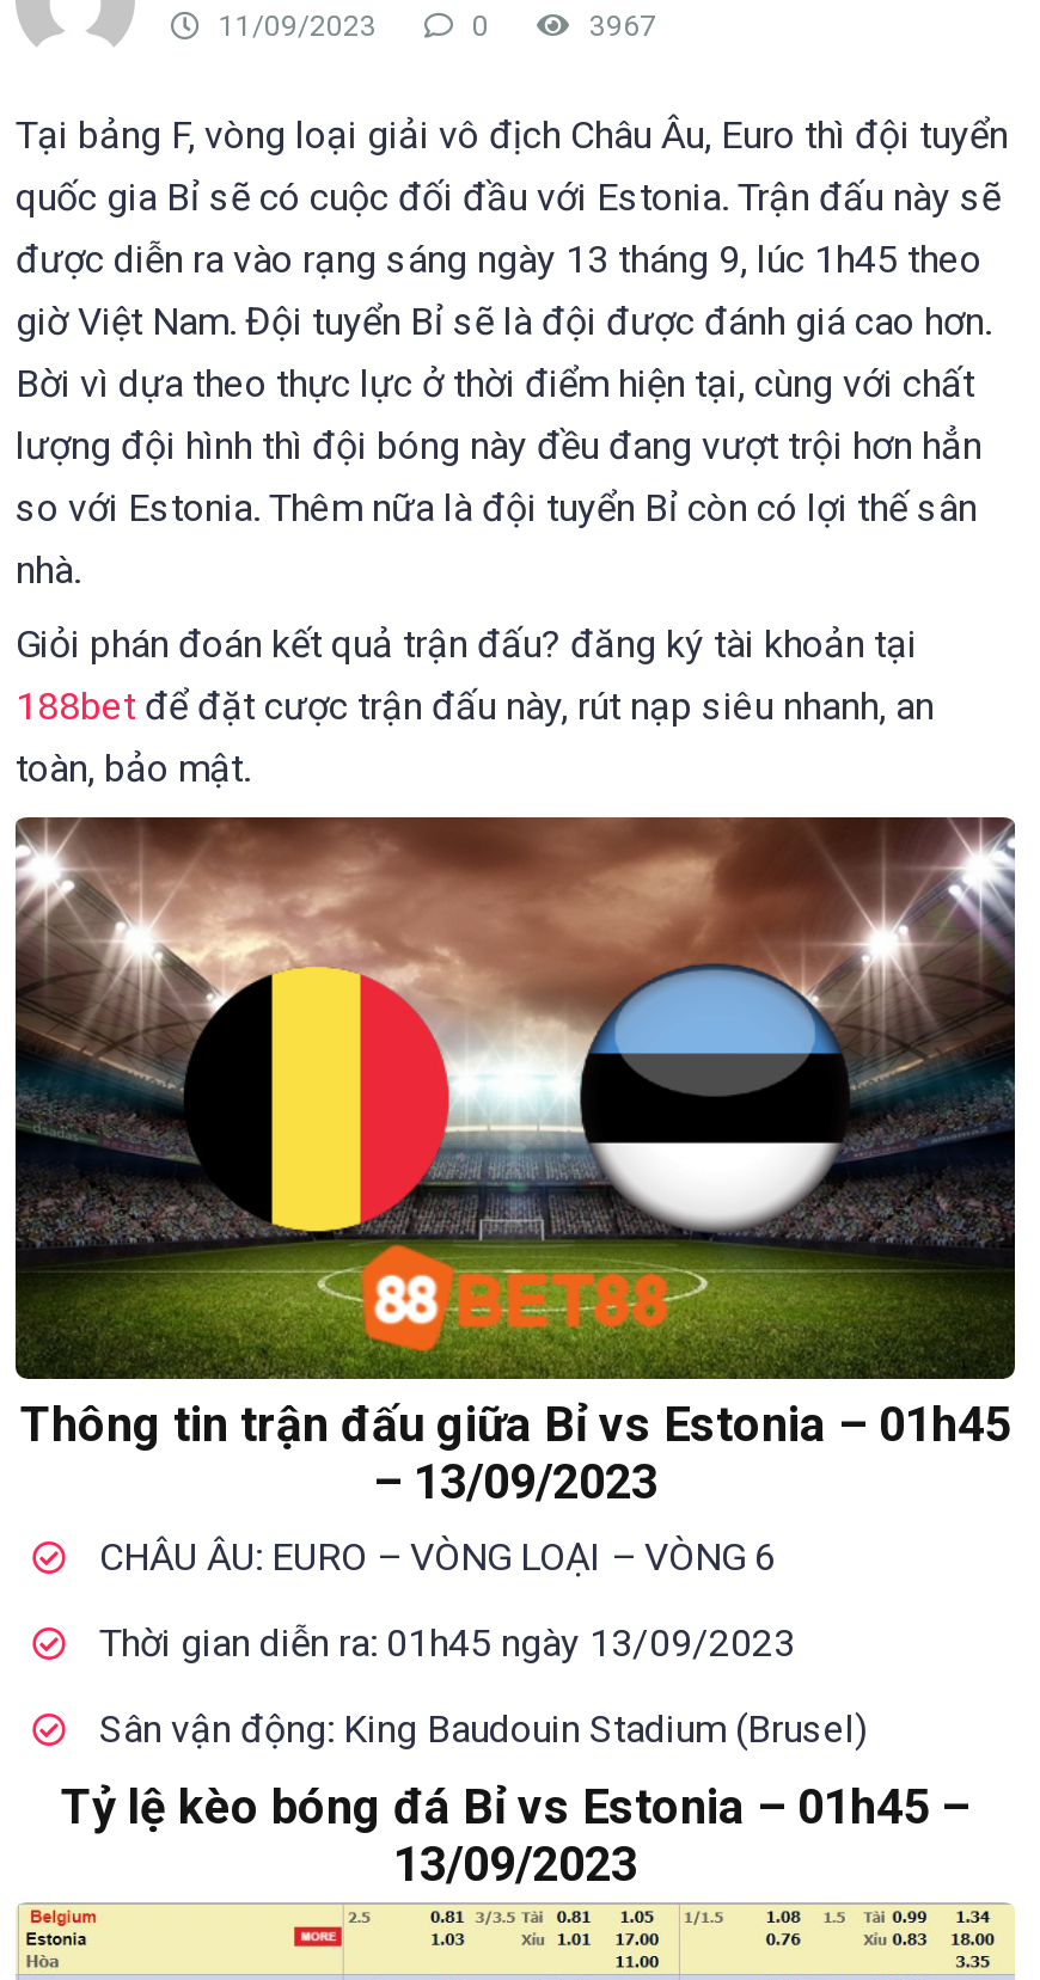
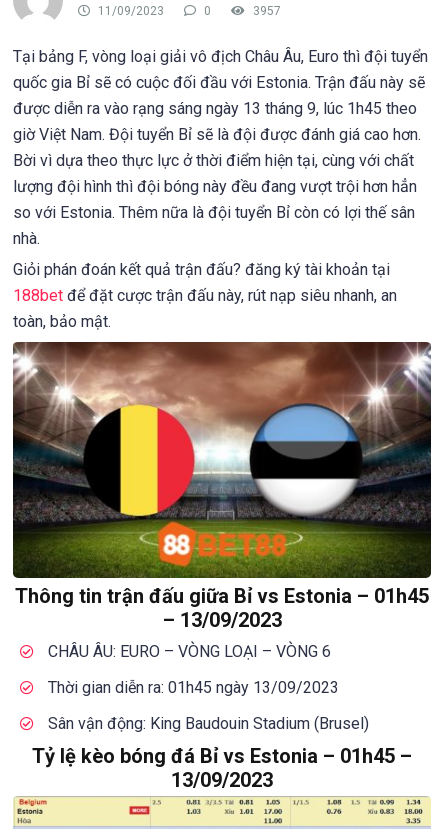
- 3967
+ 3957
